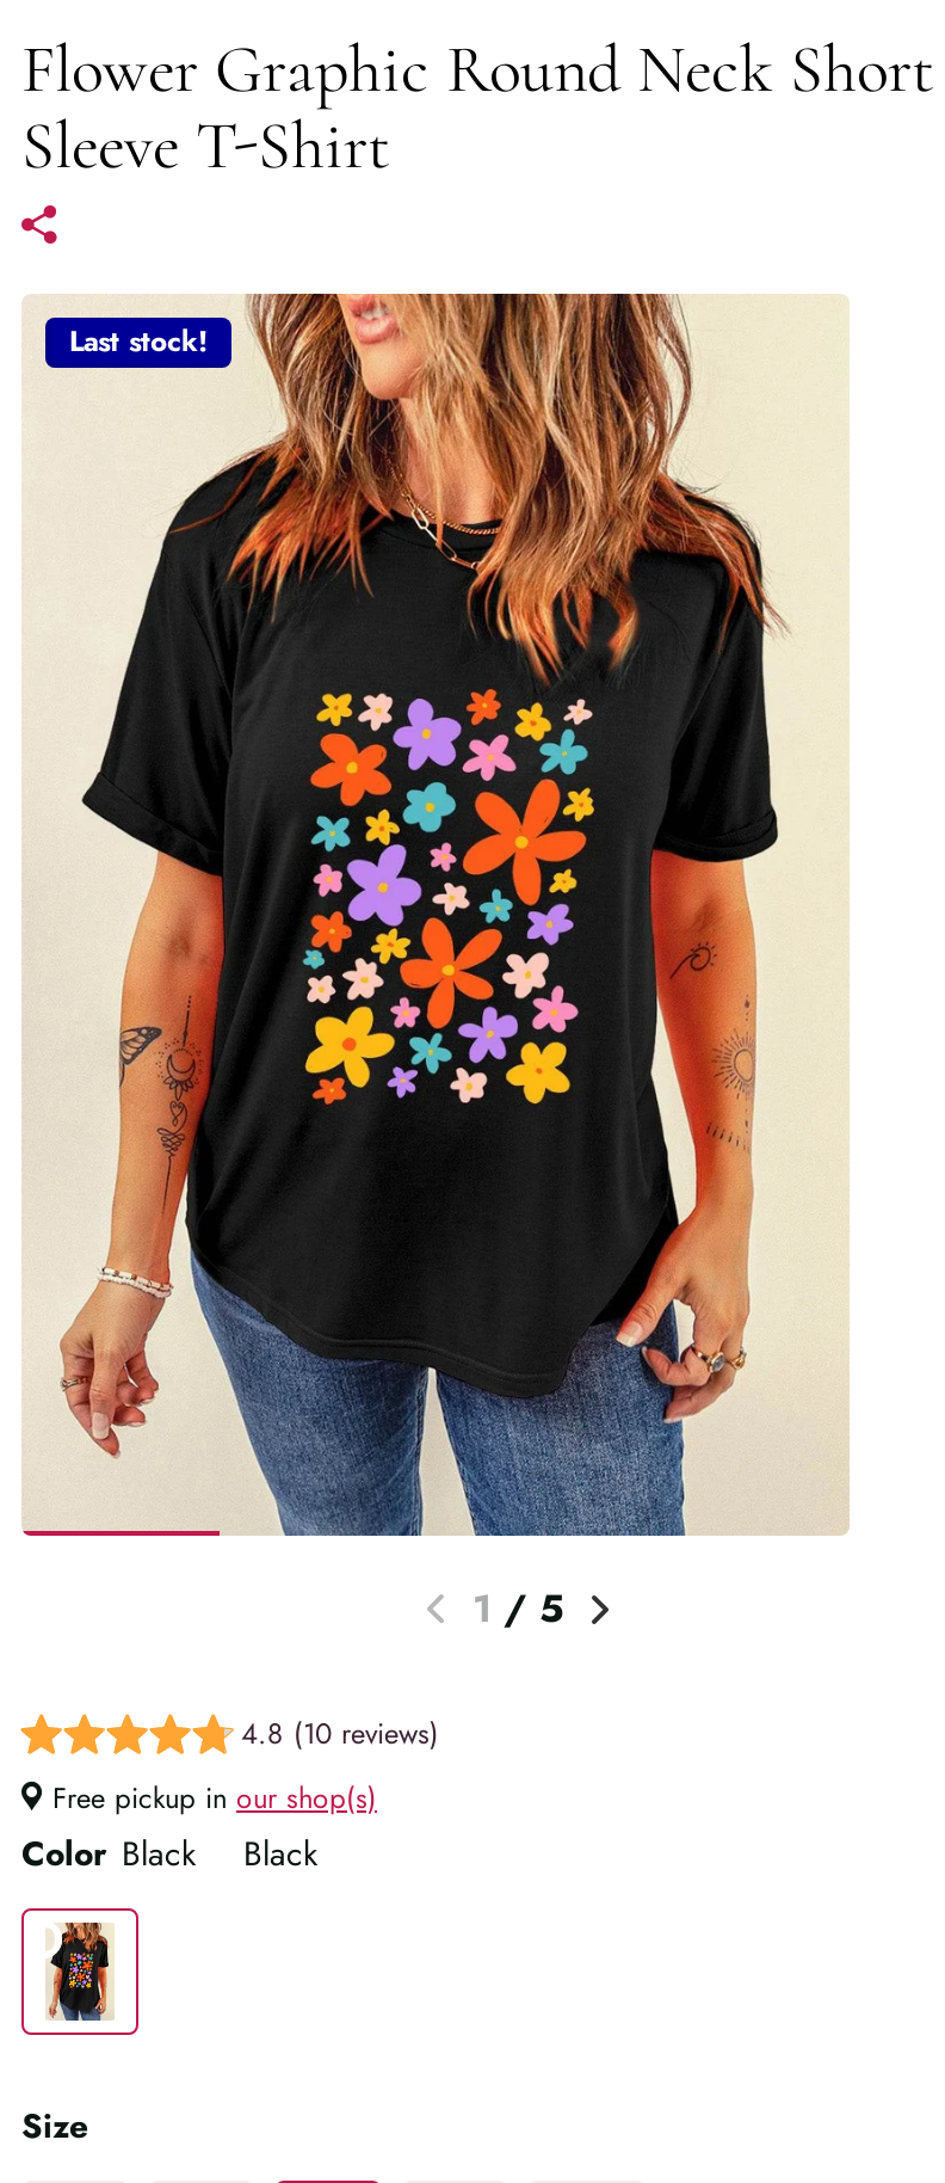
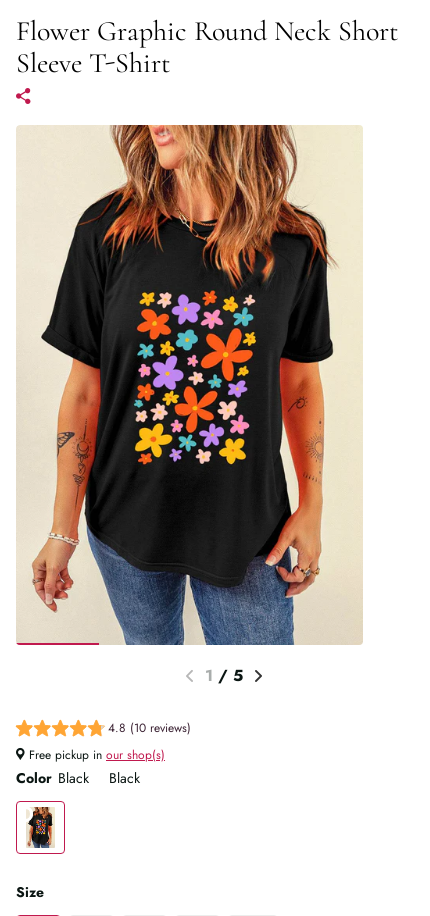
- Last stock!
